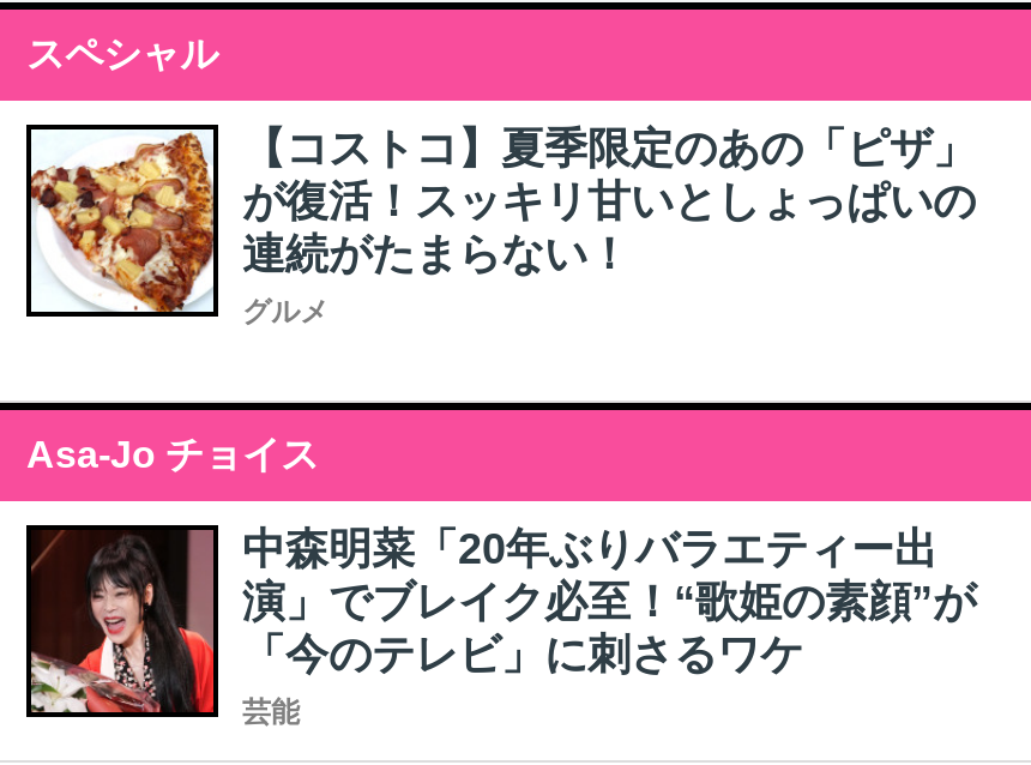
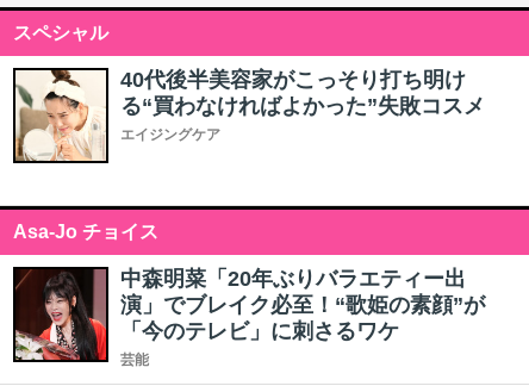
- [image]
- 【コストコ】夏季限定のあの「ピザ」
- が復活！スッキリ甘いとしょっぱいの
- 連続がたまらない！
- グルメ
+ [image]
+ 40代後半美容家がこっそり打ち明け
+ る“買わなければよかった”失敗コスメ
+ エイジングケア
